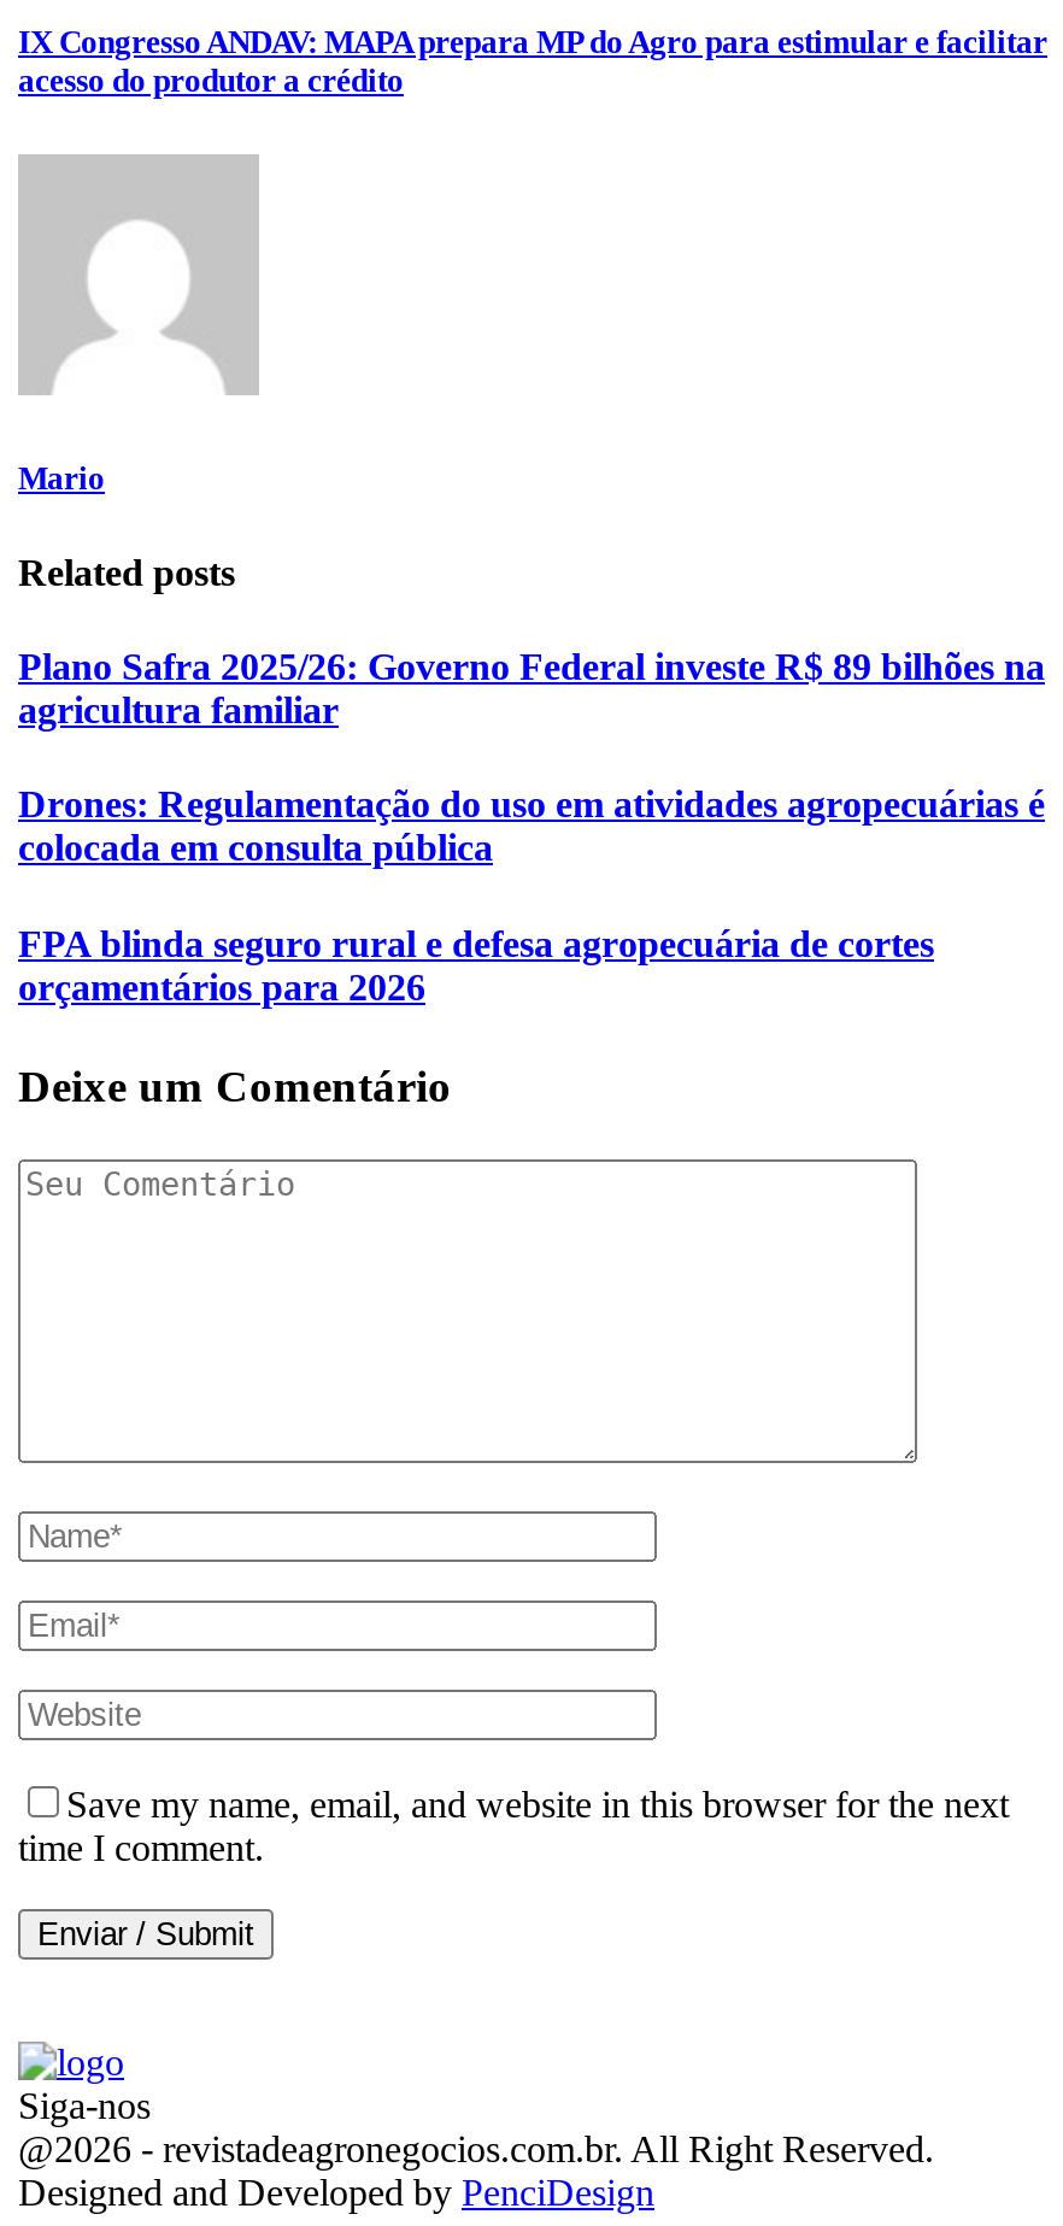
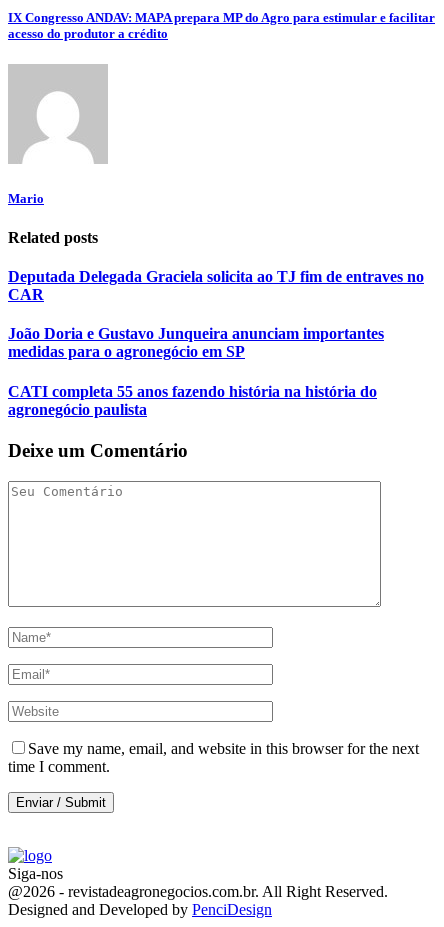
- Plano Safra 2025/26: Governo Federal investe R$ 89 bilhões na
- agricultura familiar
+ Deputada Delegada Graciela solicita ao TJ fim de entraves no
+ CAR

- Drones: Regulamentação do uso em atividades agropecuárias é
- colocada em consulta pública
+ João Doria e Gustavo Junqueira anunciam importantes
+ medidas para o agronegócio em SP

- FPA blinda seguro rural e defesa agropecuária de cortes
- orçamentários para 2026
+ CATI completa 55 anos fazendo história na história do
+ agronegócio paulista
